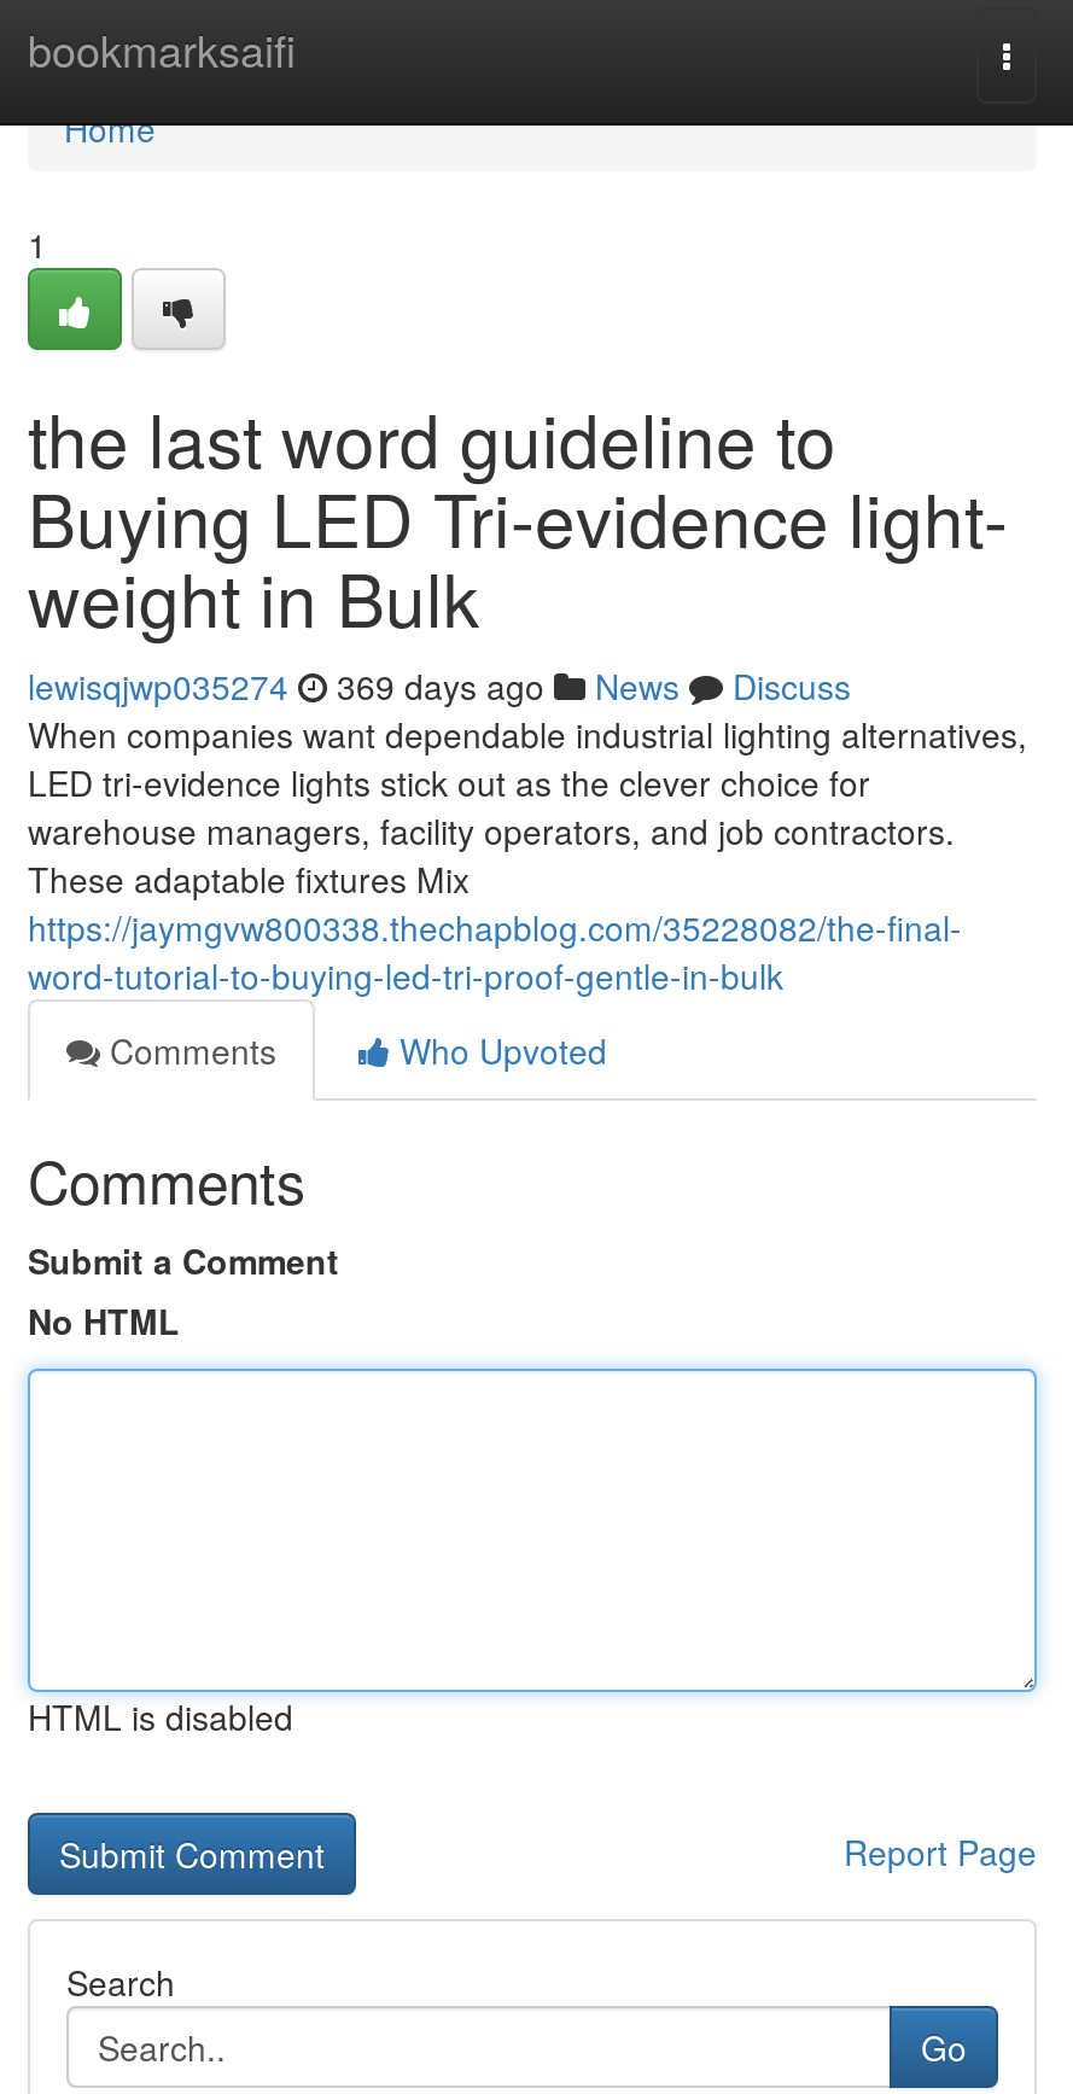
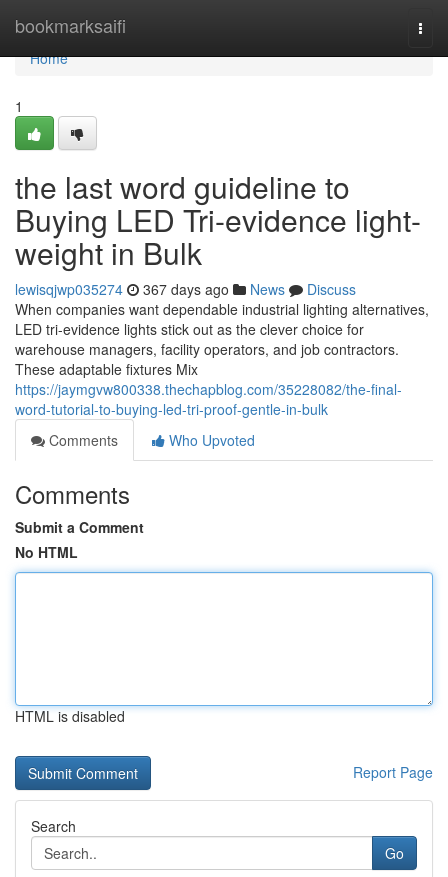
- lewisqjwp035274 369 days ago News Discuss
+ lewisqjwp035274 367 days ago News Discuss
